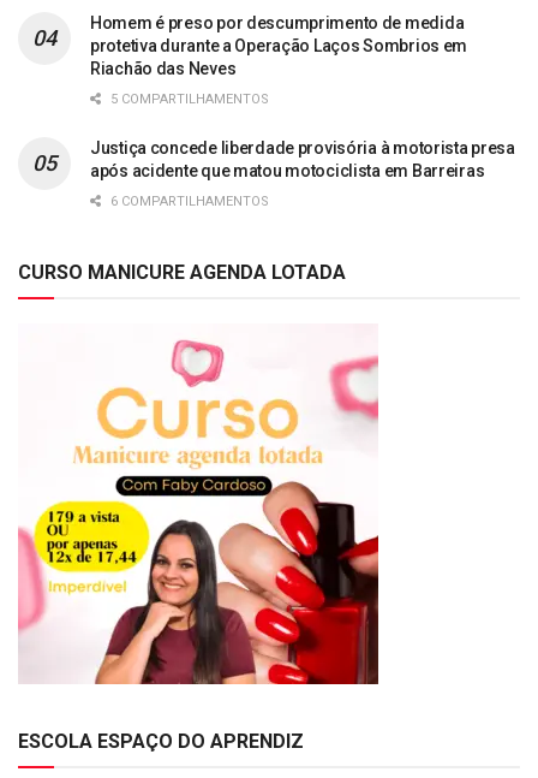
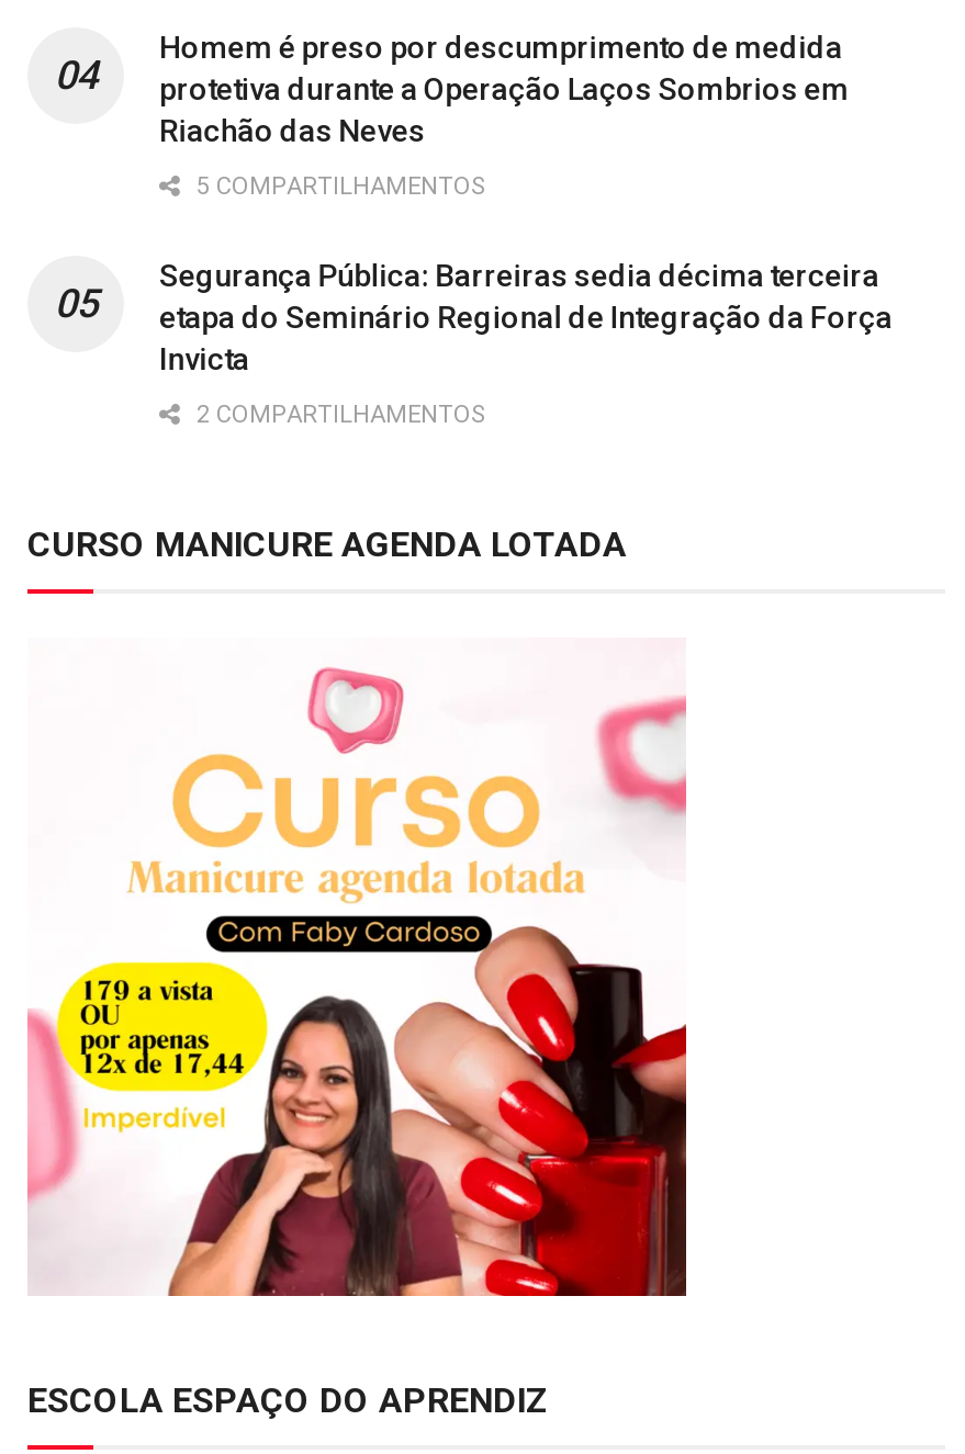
- Justiça concede liberdade provisória à motorista presa
- após acidente que matou motociclista em Barreiras
+ Segurança Pública: Barreiras sedia décima terceira
+ etapa do Seminário Regional de Integração da Força
+ Invicta

- 6 COMPARTILHAMENTOS
+ 2 COMPARTILHAMENTOS
